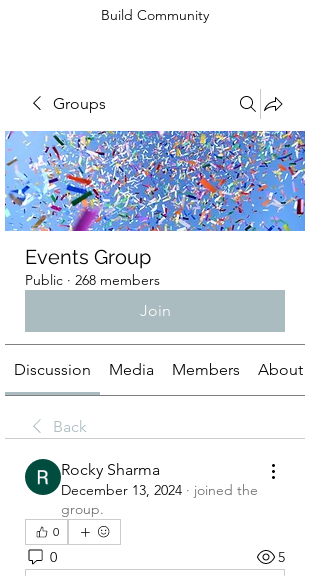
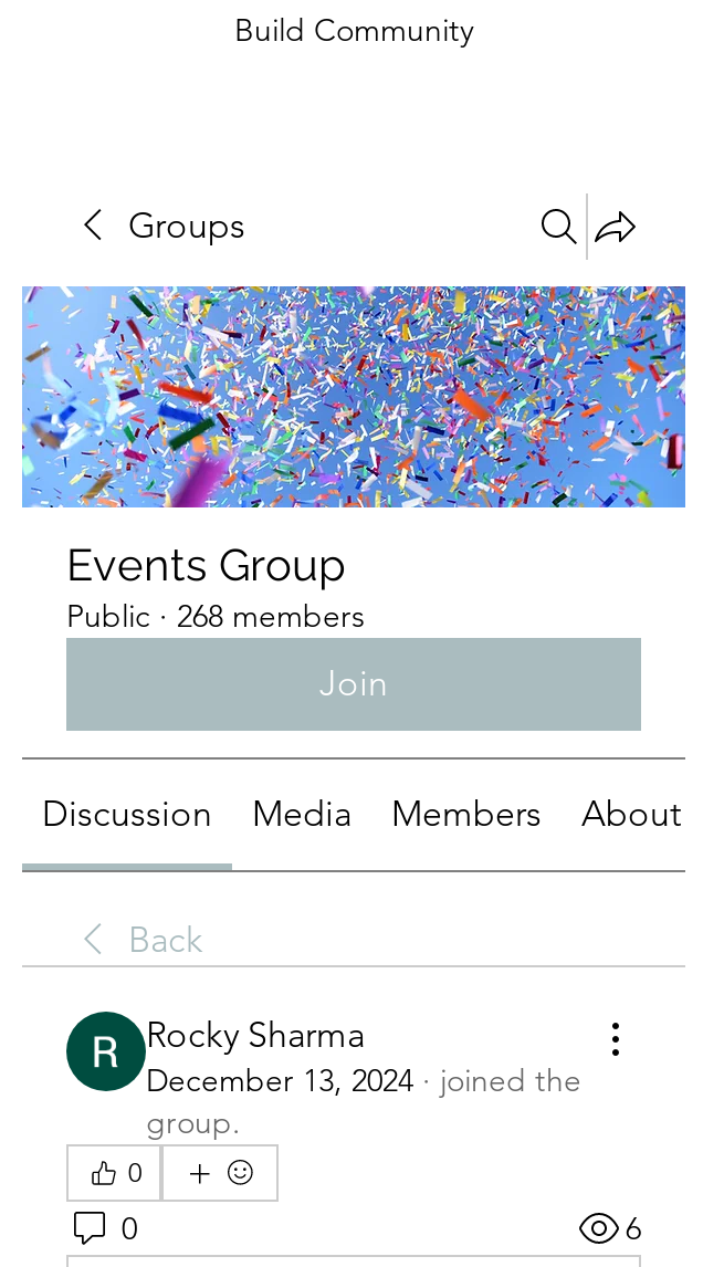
- 5
+ 6
